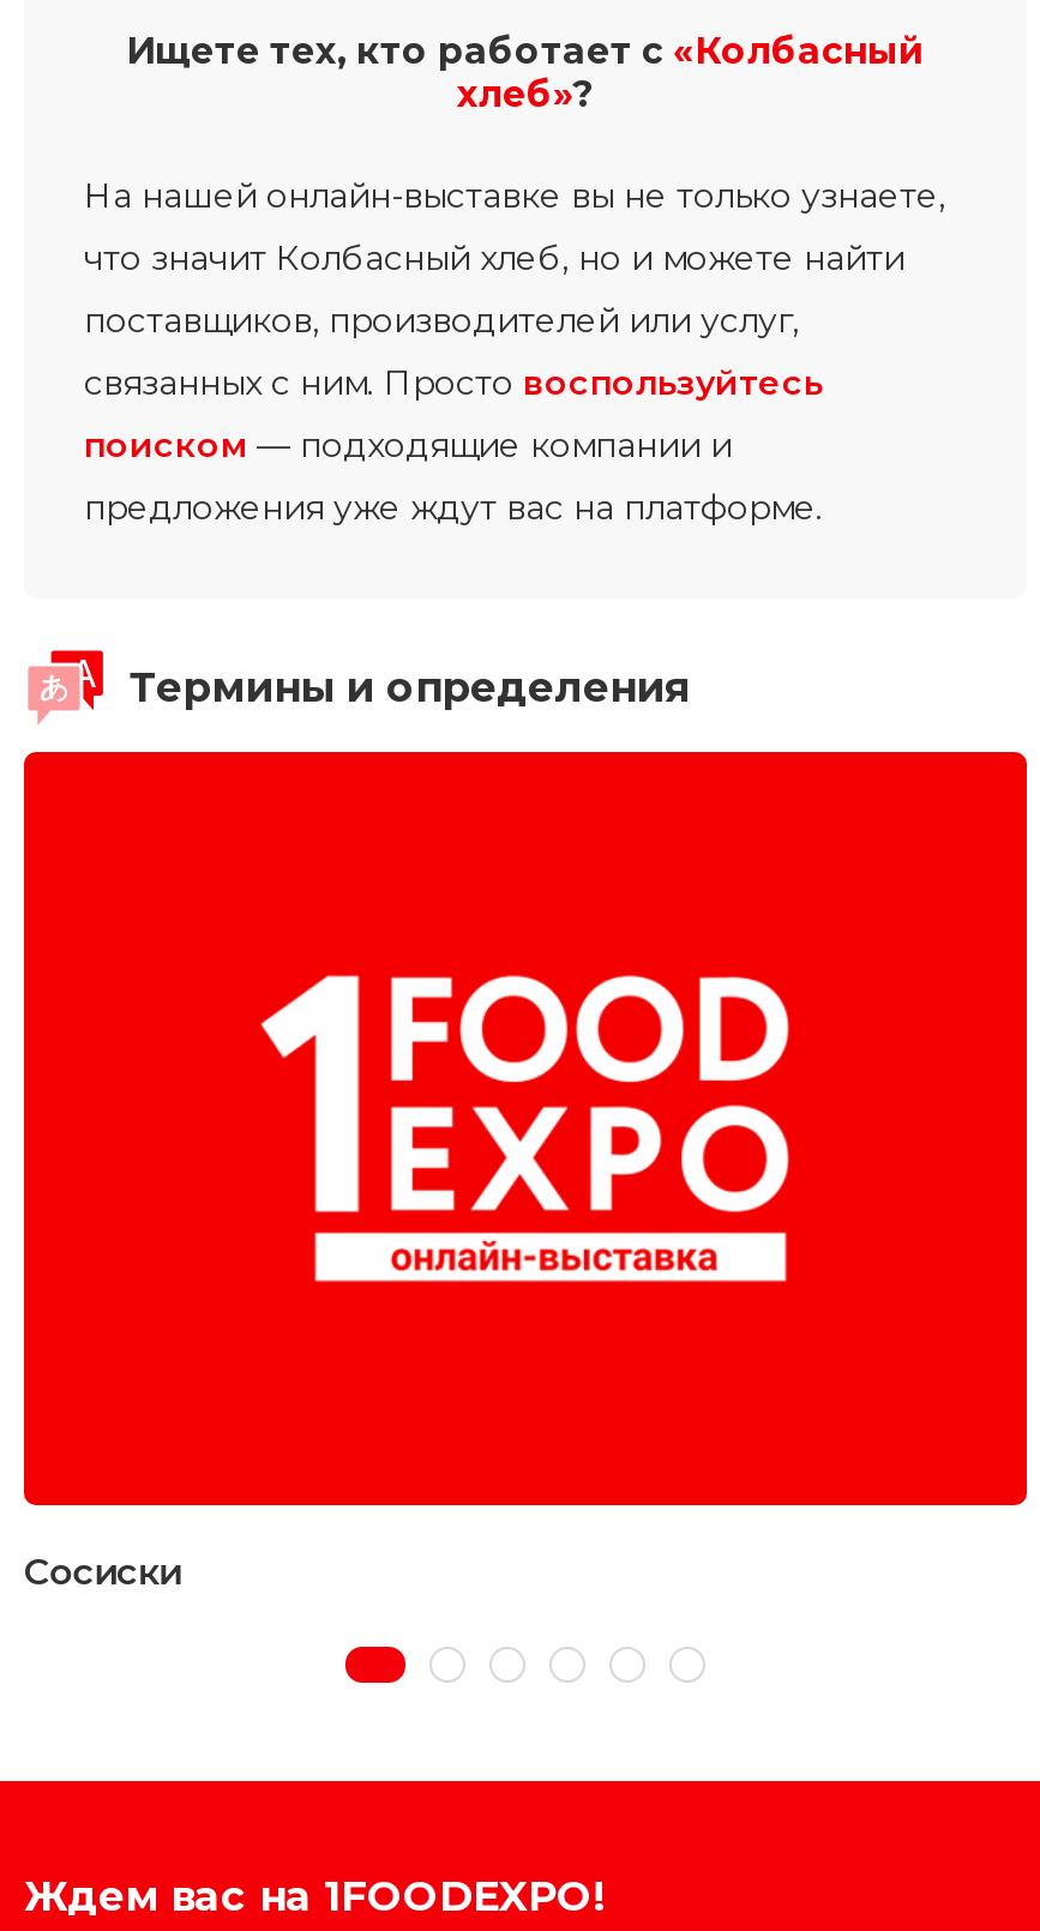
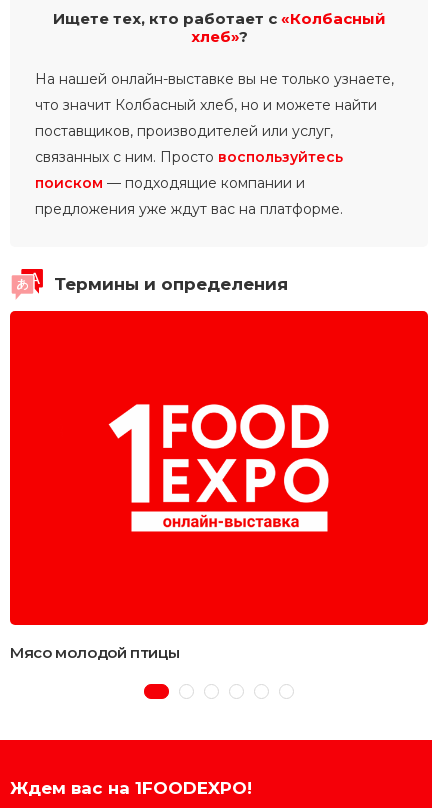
- Сосиски
+ Мясо молодой птицы
